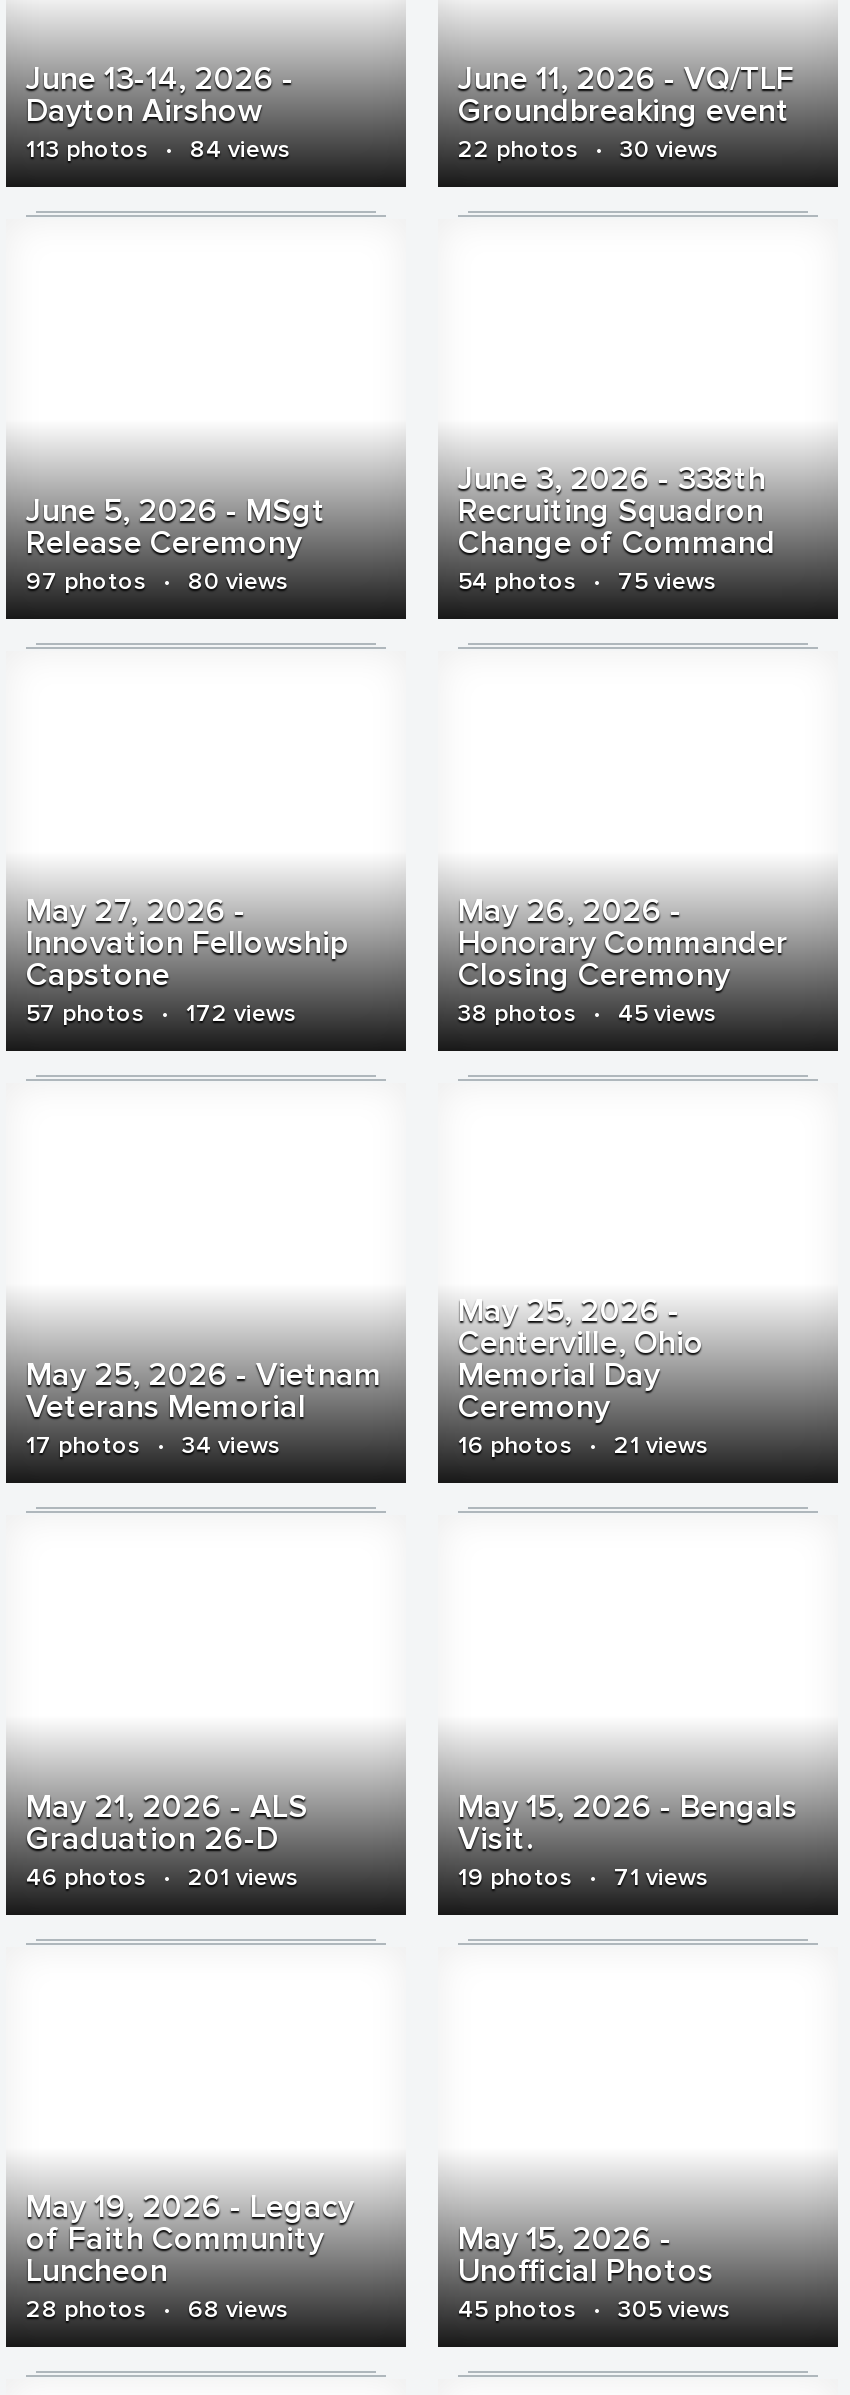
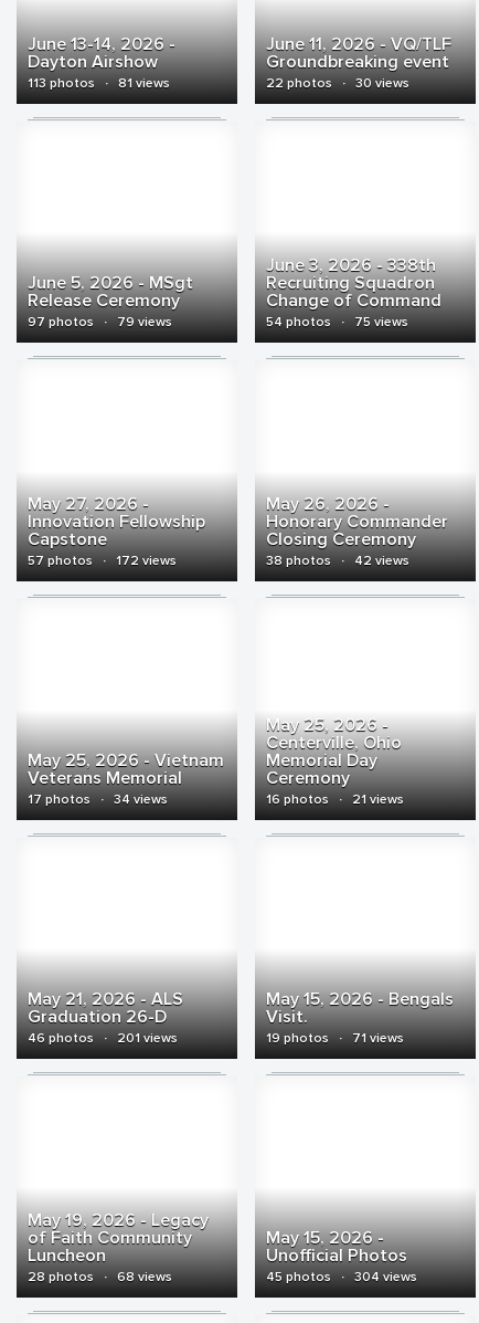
- 113 photos · 84 views
+ 113 photos · 81 views

- 97 photos · 80 views
+ 97 photos · 79 views

- 38 photos · 45 views
+ 38 photos · 42 views

- 45 photos · 305 views
+ 45 photos · 304 views
